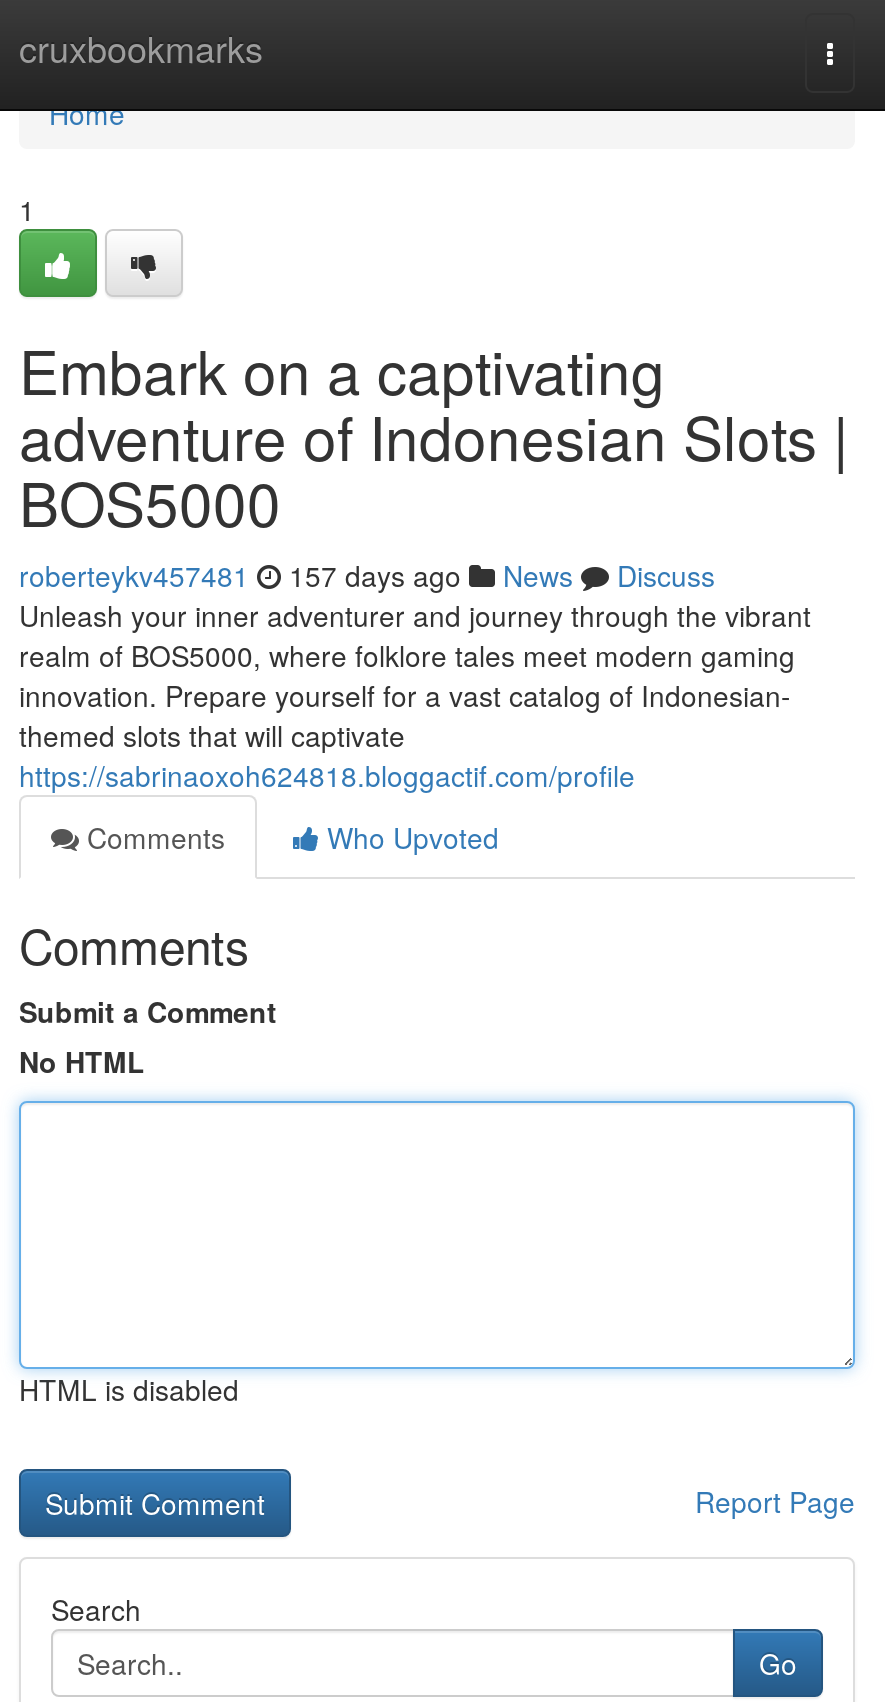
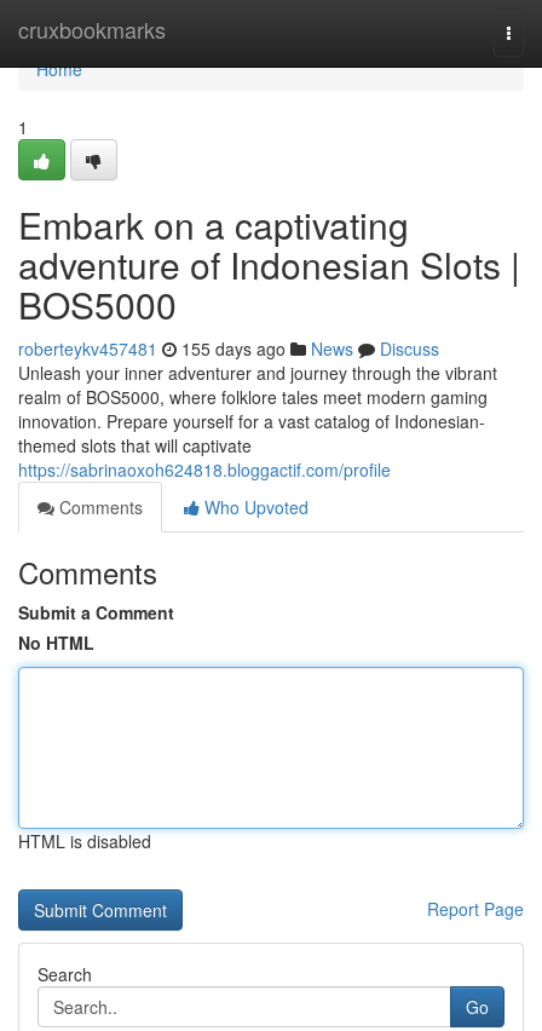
- roberteykv457481 157 days ago News Discuss
+ roberteykv457481 155 days ago News Discuss
